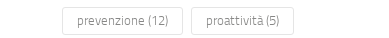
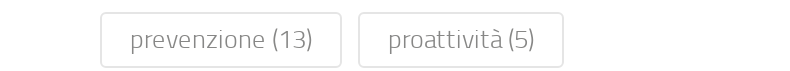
- prevenzione (12)
+ prevenzione (13)
